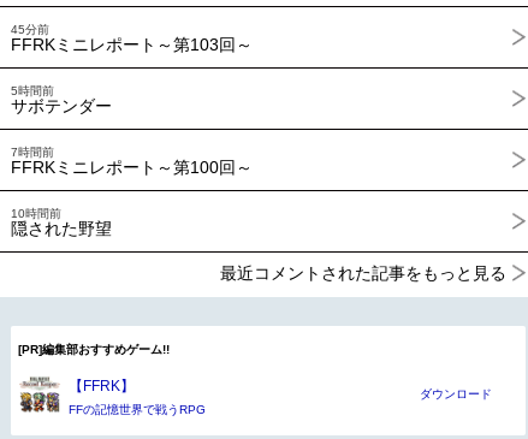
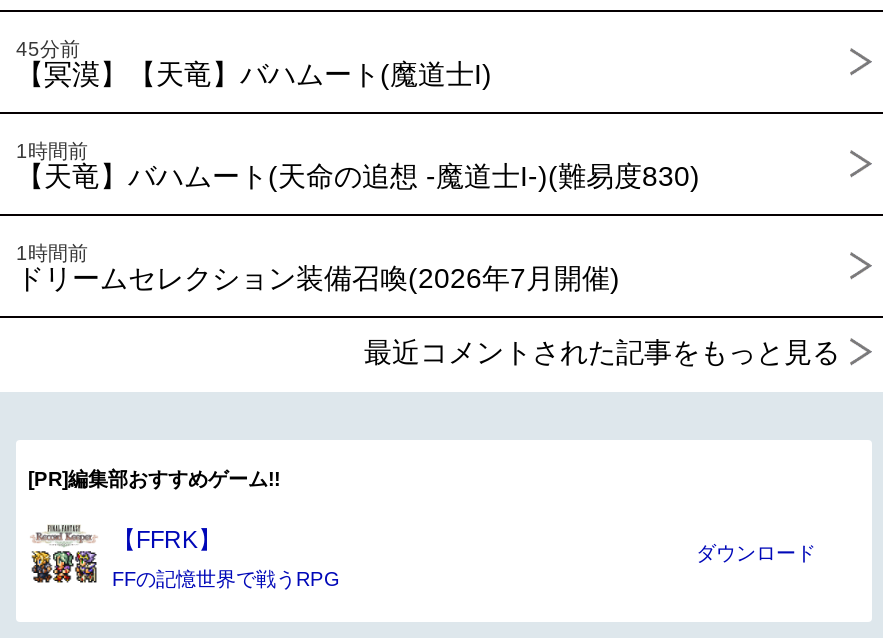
- FFRKミニレポート～第103回～
- 5時間前
- サボテンダー
- 7時間前
- FFRKミニレポート～第100回～
- 10時間前
- 隠された野望
+ 【冥漠】【天竜】バハムート(魔道士I)
+ 1時間前
+ 【天竜】バハムート(天命の追想 -魔道士I-)(難易度830)
+ 1時間前
+ ドリームセレクション装備召喚(2026年7月開催)
